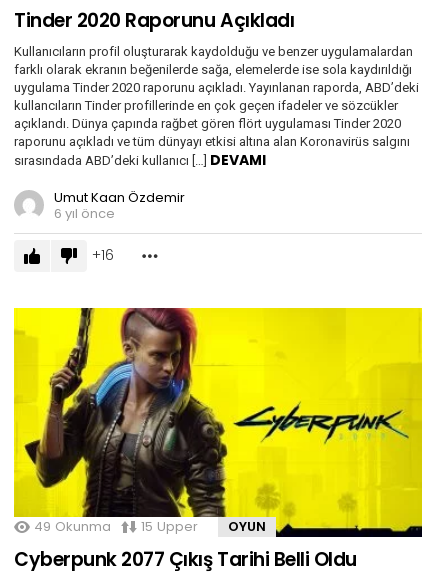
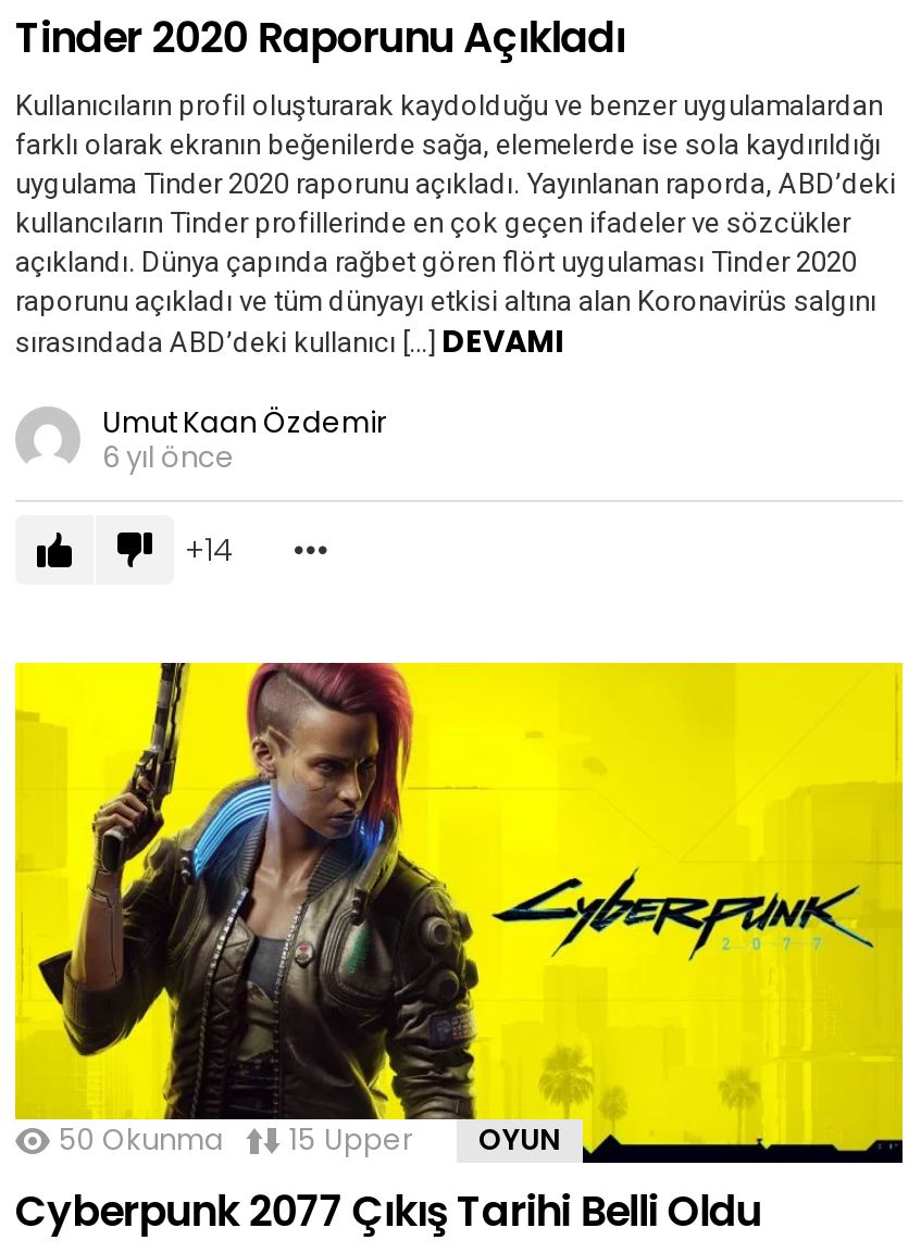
- 16
+ 14

- 49 Okunma 15 Upper OYUN
+ 50 Okunma 15 Upper OYUN
